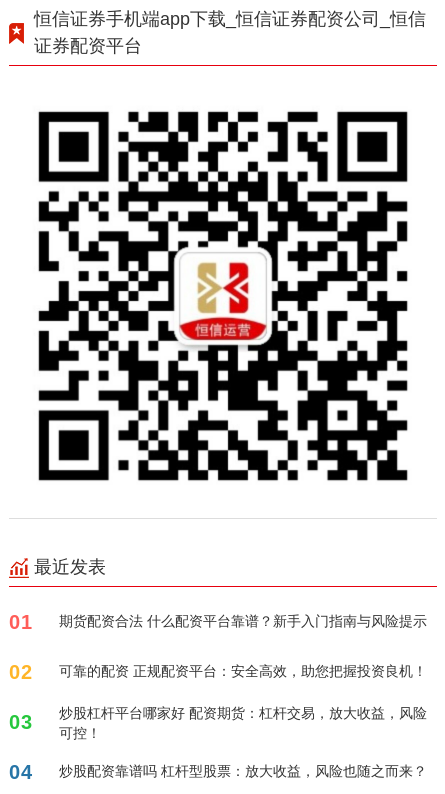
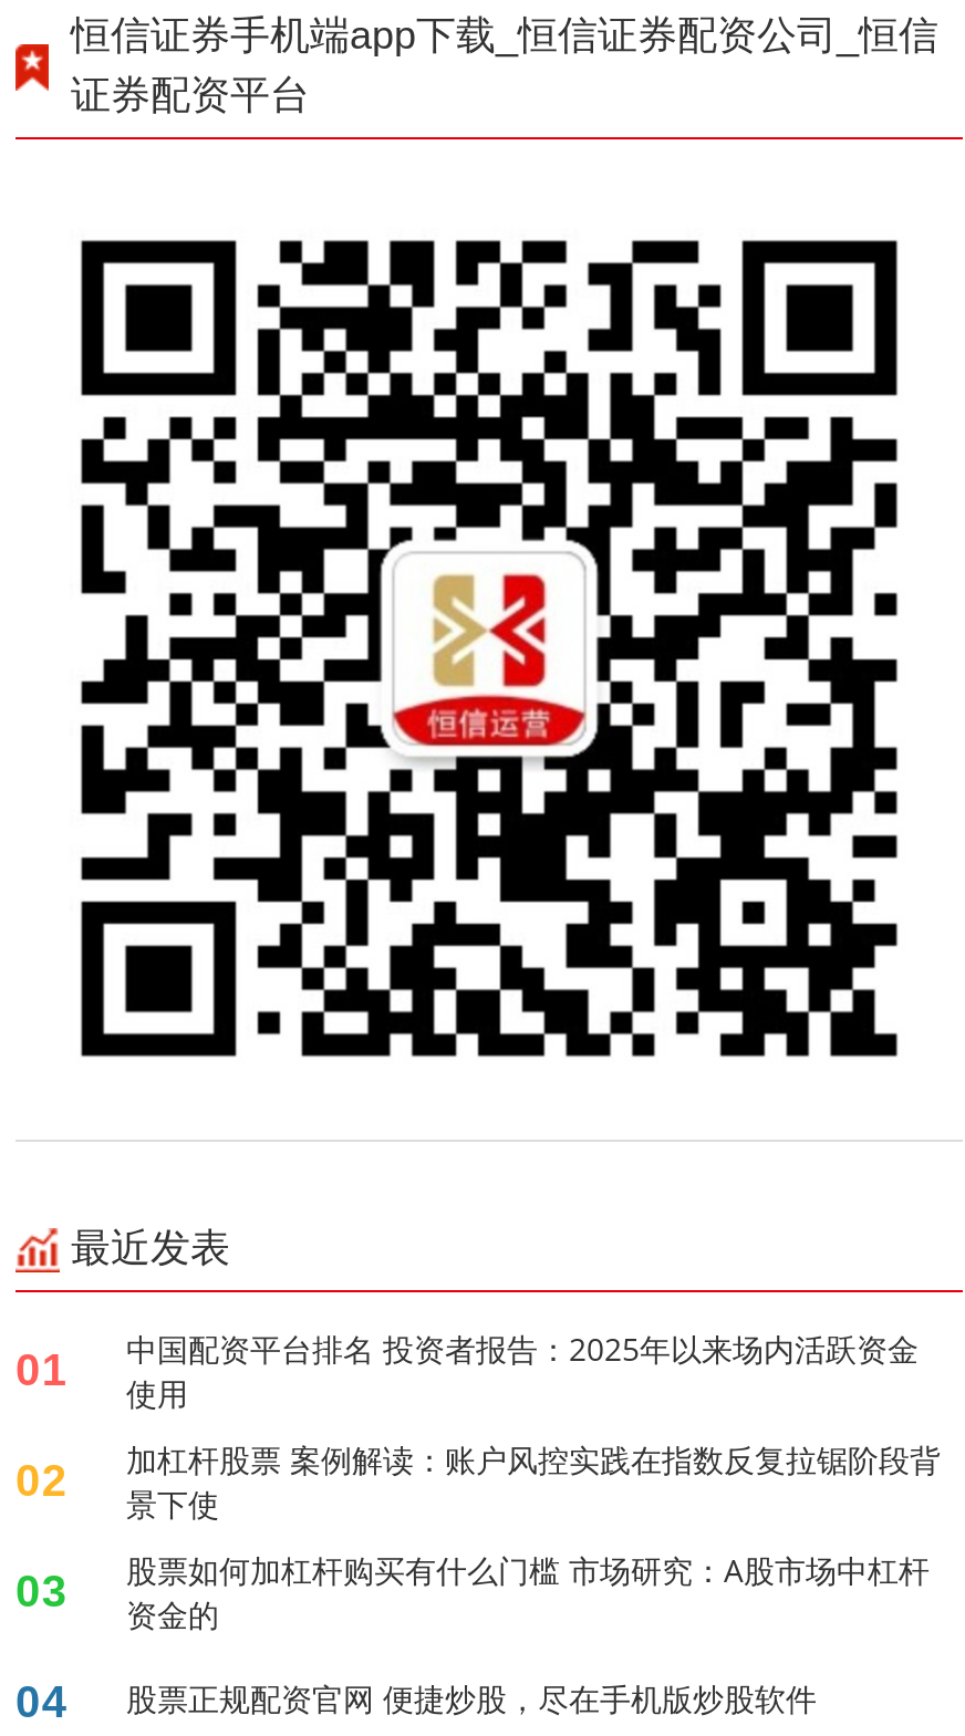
- 期货配资合法 什么配资平台靠谱？新手入门指南与风险提示
+ 中国配资平台排名 投资者报告：2025年以来场内活跃资金
+ 使用

- 可靠的配资 正规配资平台：安全高效，助您把握投资良机！
+ 加杠杆股票 案例解读：账户风控实践在指数反复拉锯阶段背
+ 景下使

- 炒股杠杆平台哪家好 配资期货：杠杆交易，放大收益，风险
- 可控！
+ 股票如何加杠杆购买有什么门槛 市场研究：A股市场中杠杆
+ 资金的

- 炒股配资靠谱吗 杠杆型股票：放大收益，风险也随之而来？
+ 股票正规配资官网 便捷炒股，尽在手机版炒股软件
